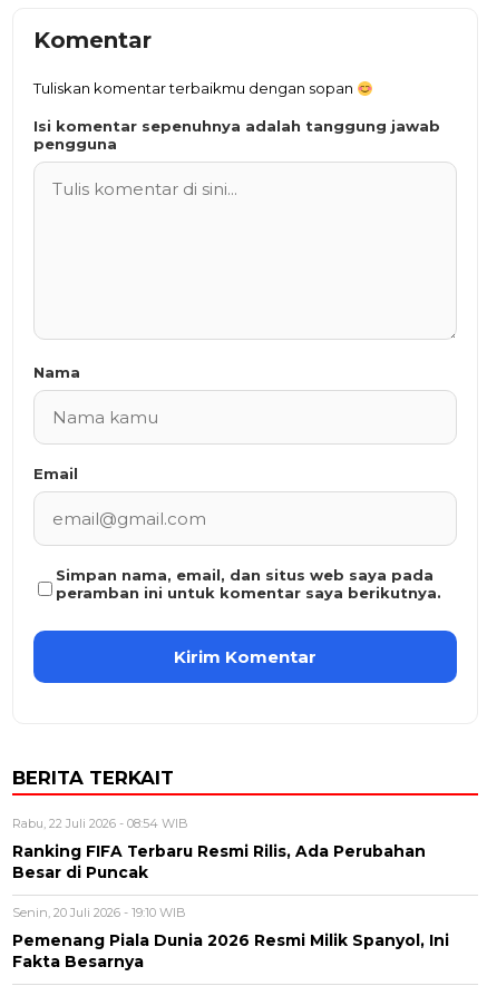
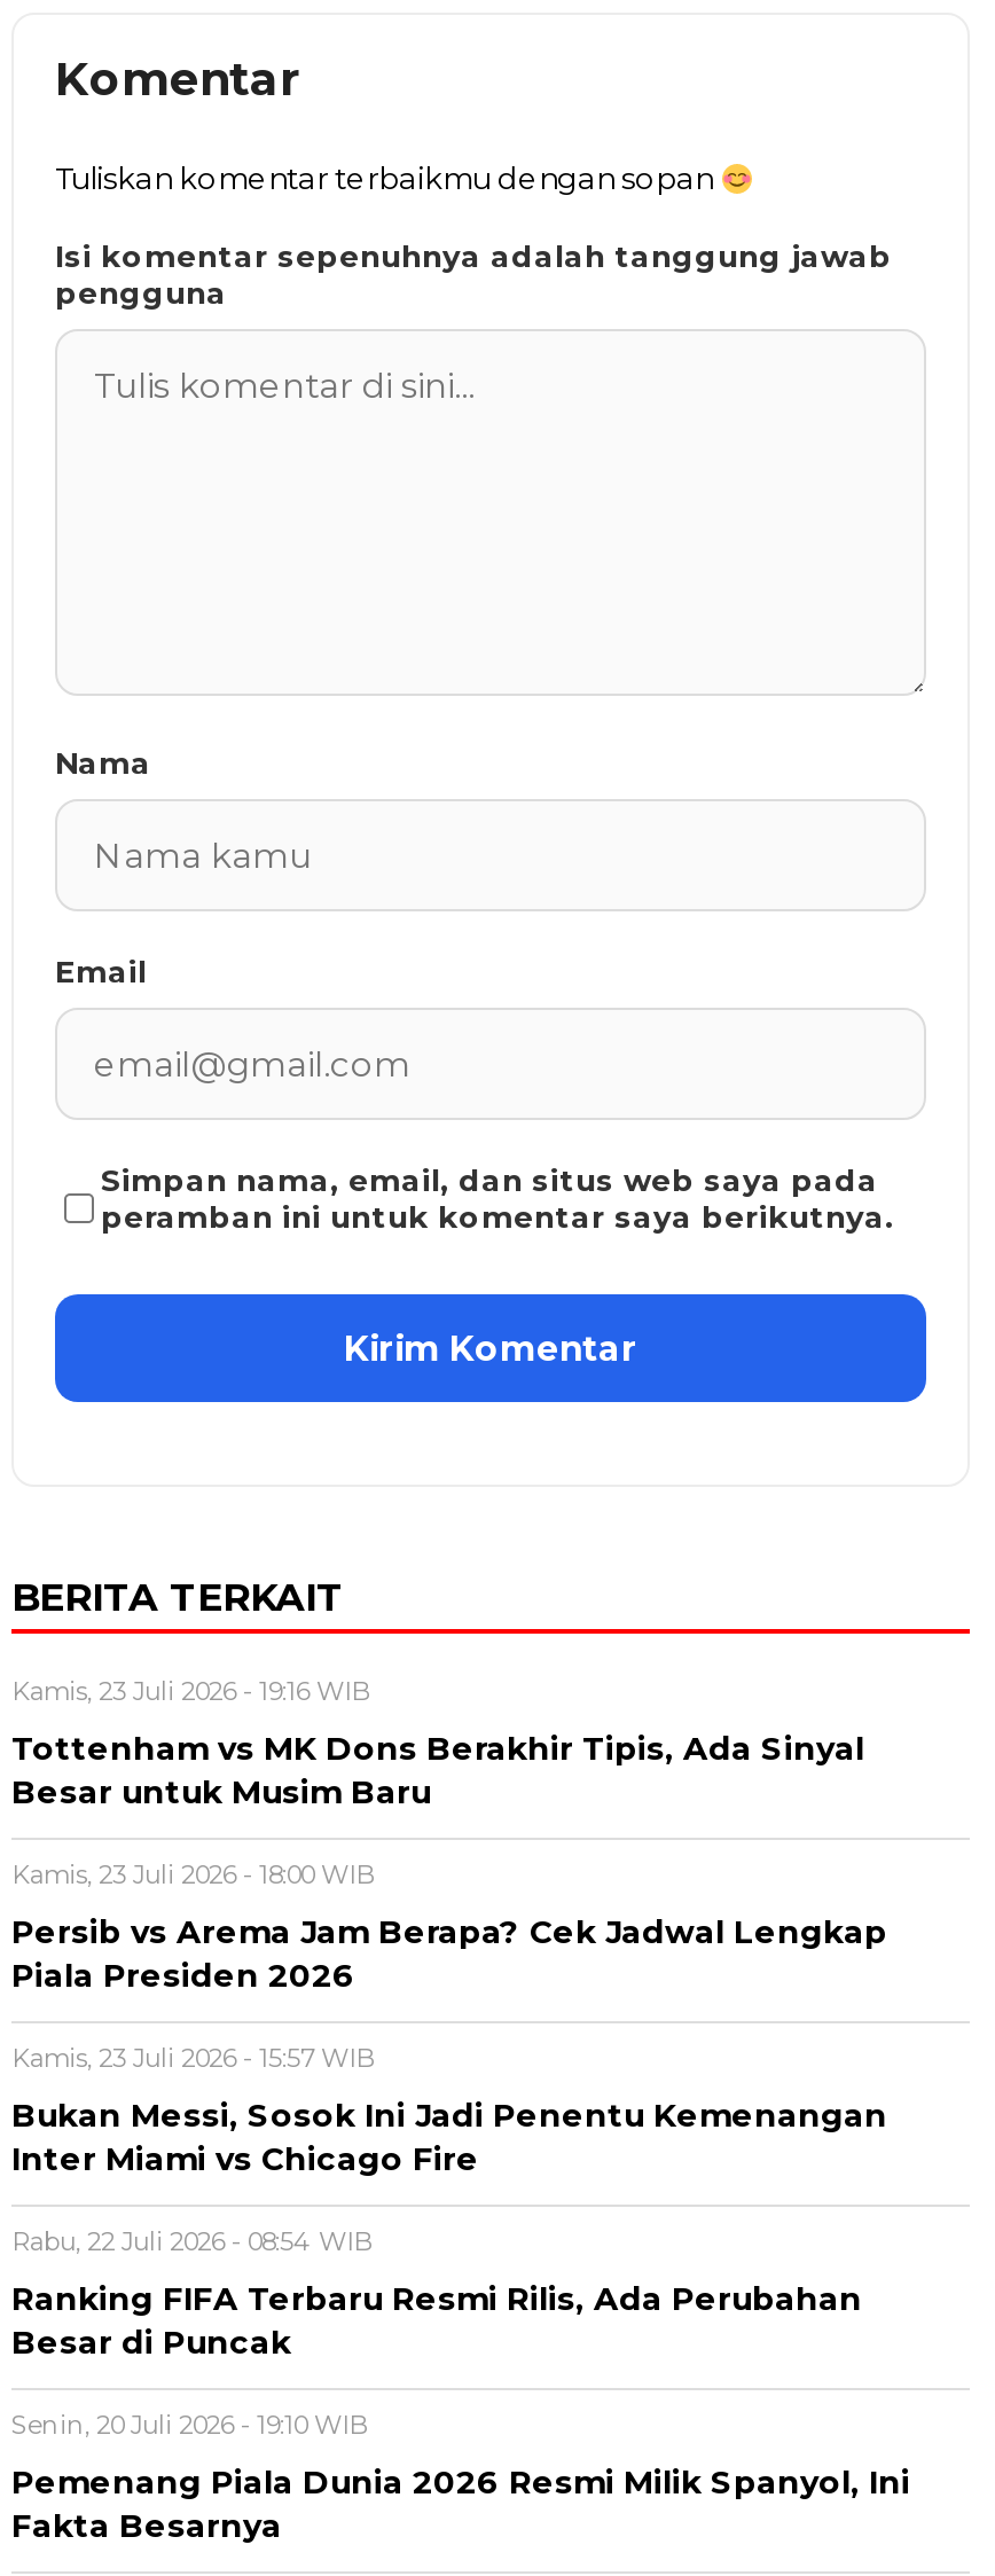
+ Kamis, 23 Juli 2026 - 19:16 WIB
+ Tottenham vs MK Dons Berakhir Tipis, Ada Sinyal
+ Besar untuk Musim Baru
+ Kamis, 23 Juli 2026 - 18:00 WIB
+ Persib vs Arema Jam Berapa? Cek Jadwal Lengkap
+ Piala Presiden 2026
+ Kamis, 23 Juli 2026 - 15:57 WIB
+ Bukan Messi, Sosok Ini Jadi Penentu Kemenangan
+ Inter Miami vs Chicago Fire
